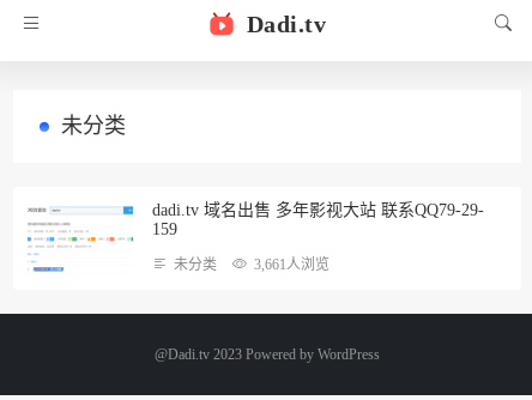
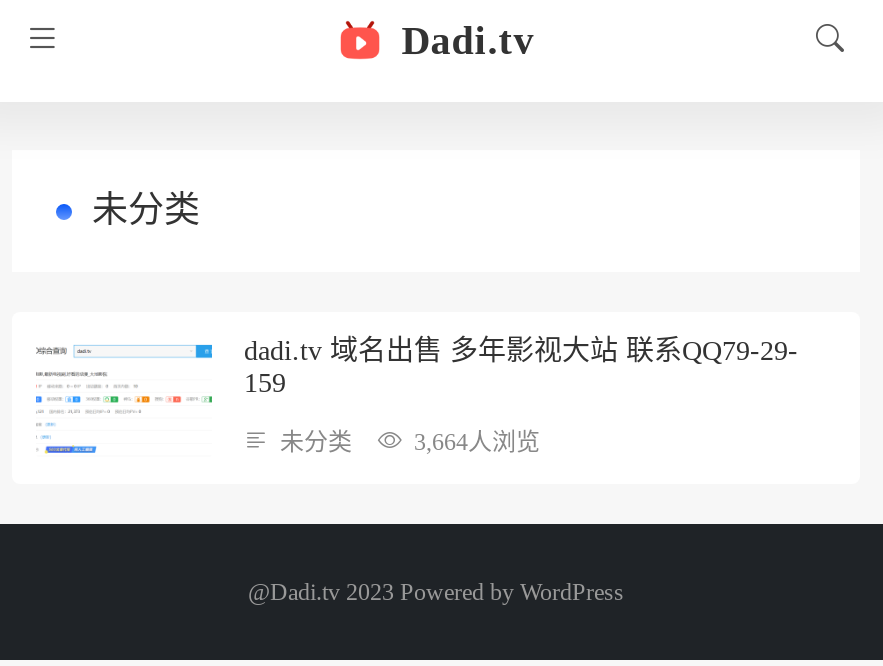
- 3,661人浏览
+ 3,664人浏览
